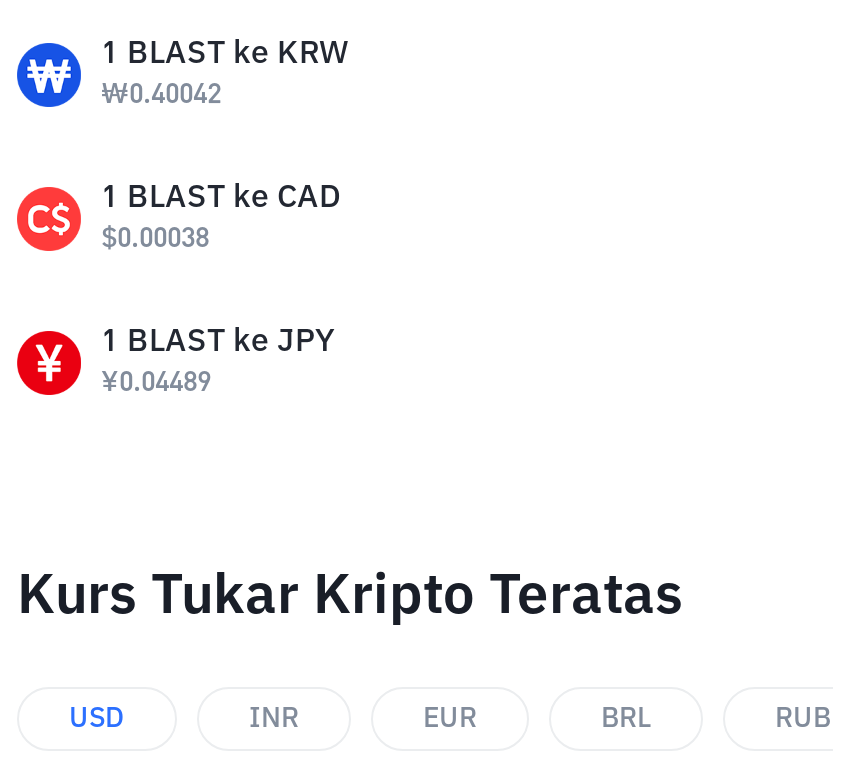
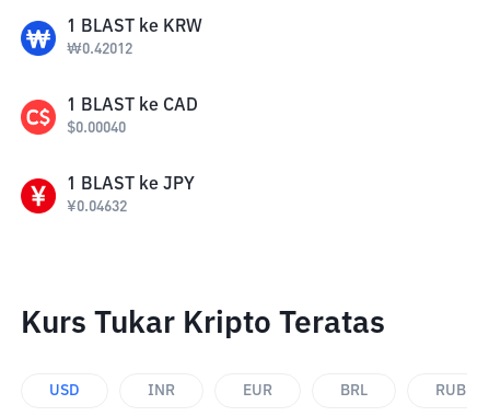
- ₩0.40042
+ ₩0.42012

- $0.00038
+ $0.00040

- ¥0.04489
+ ¥0.04632
